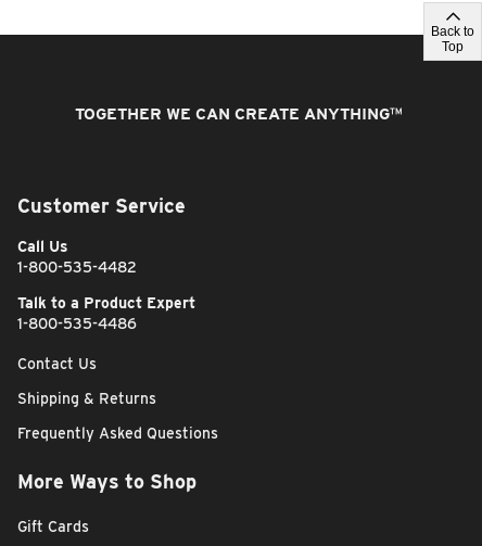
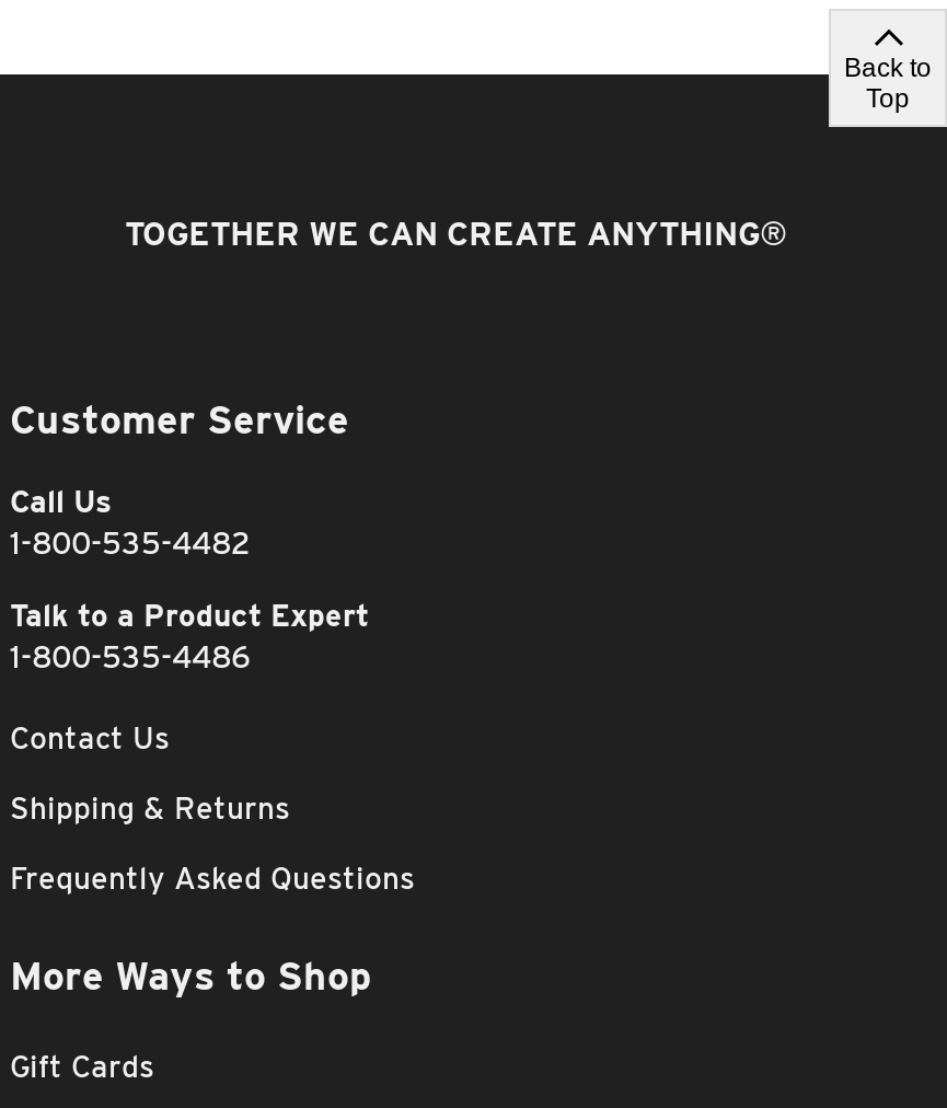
- TOGETHER WE CAN CREATE ANYTHING™
+ TOGETHER WE CAN CREATE ANYTHING®
